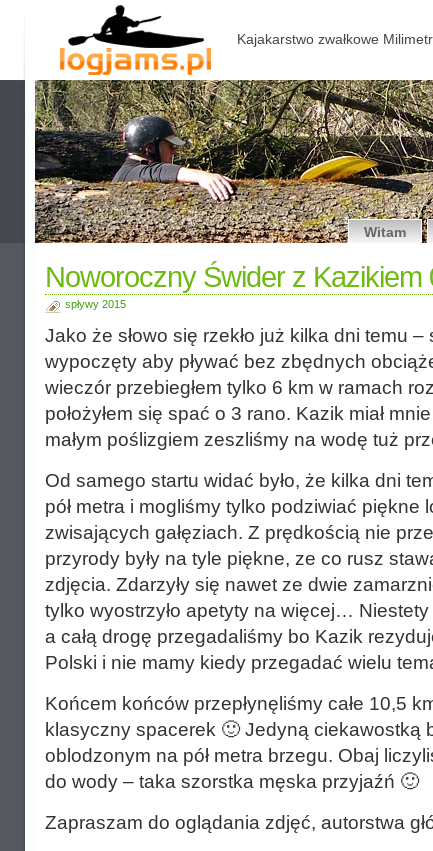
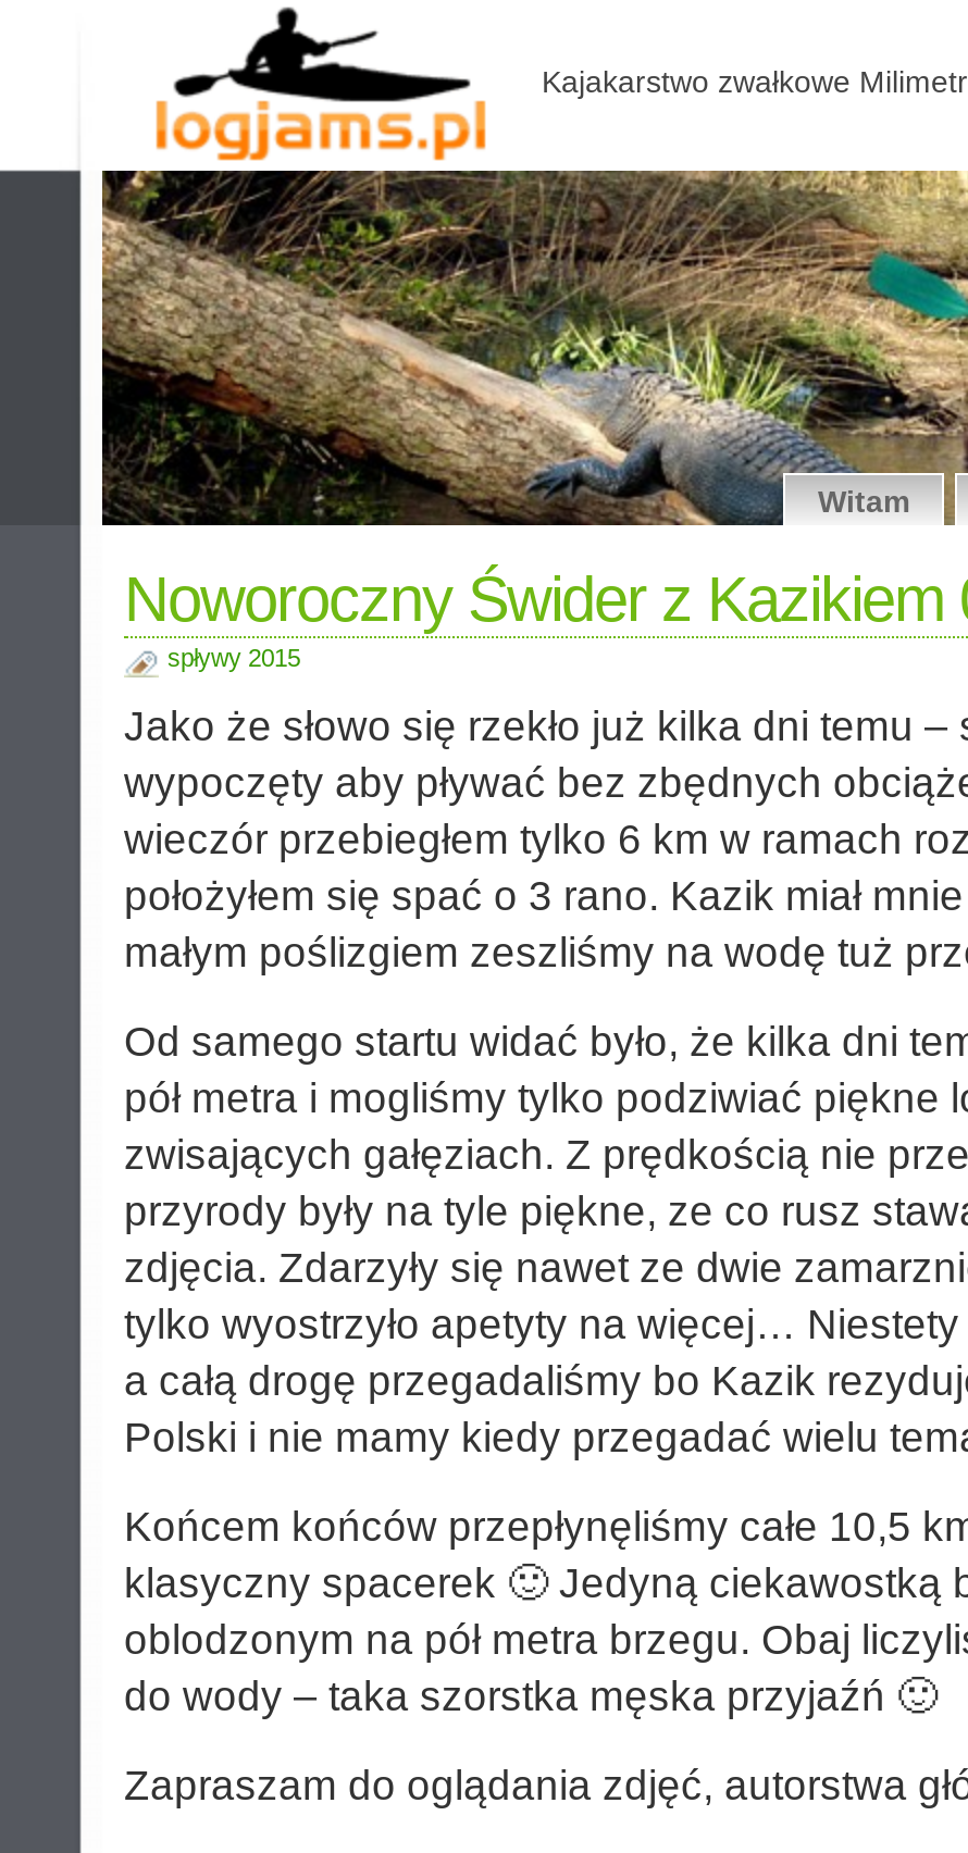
- [image]
+ [image]
